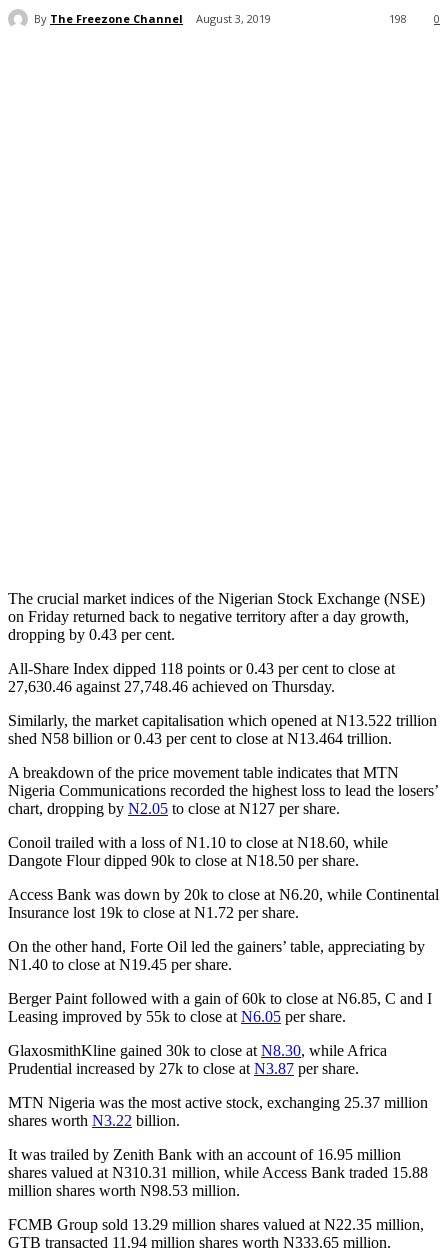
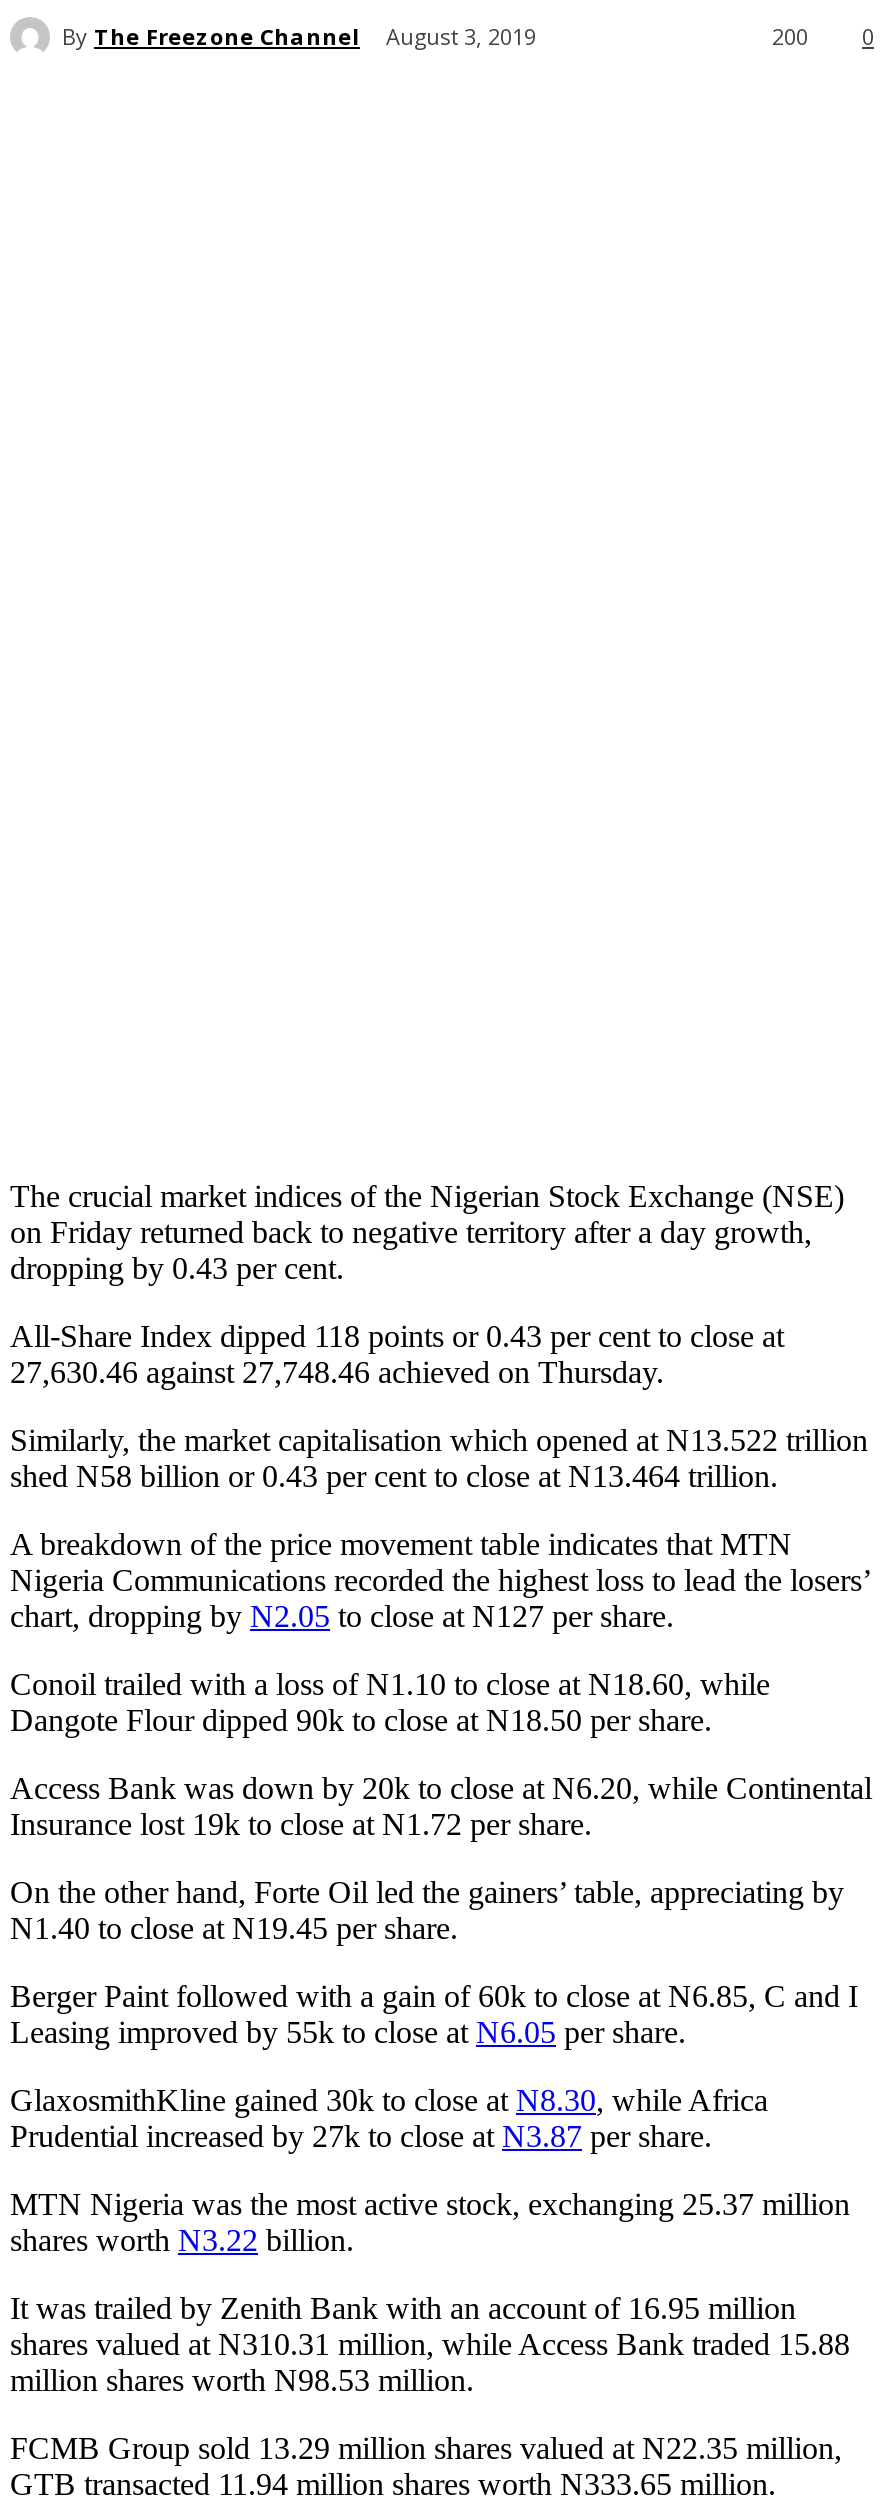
- 198 0
+ 200 0
